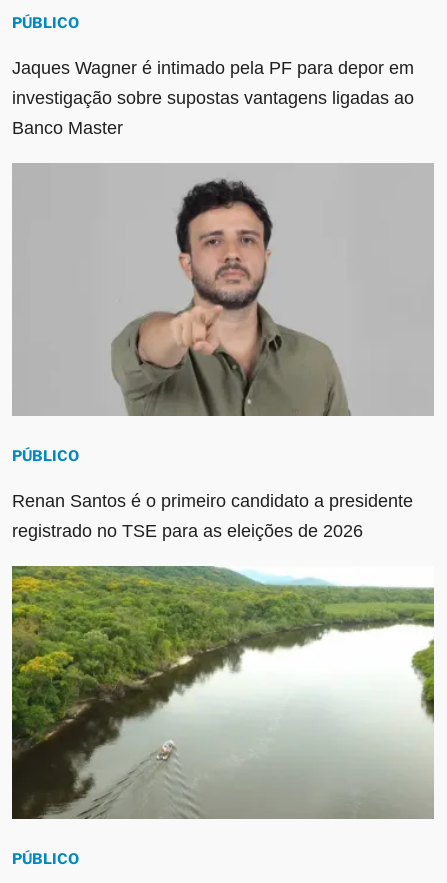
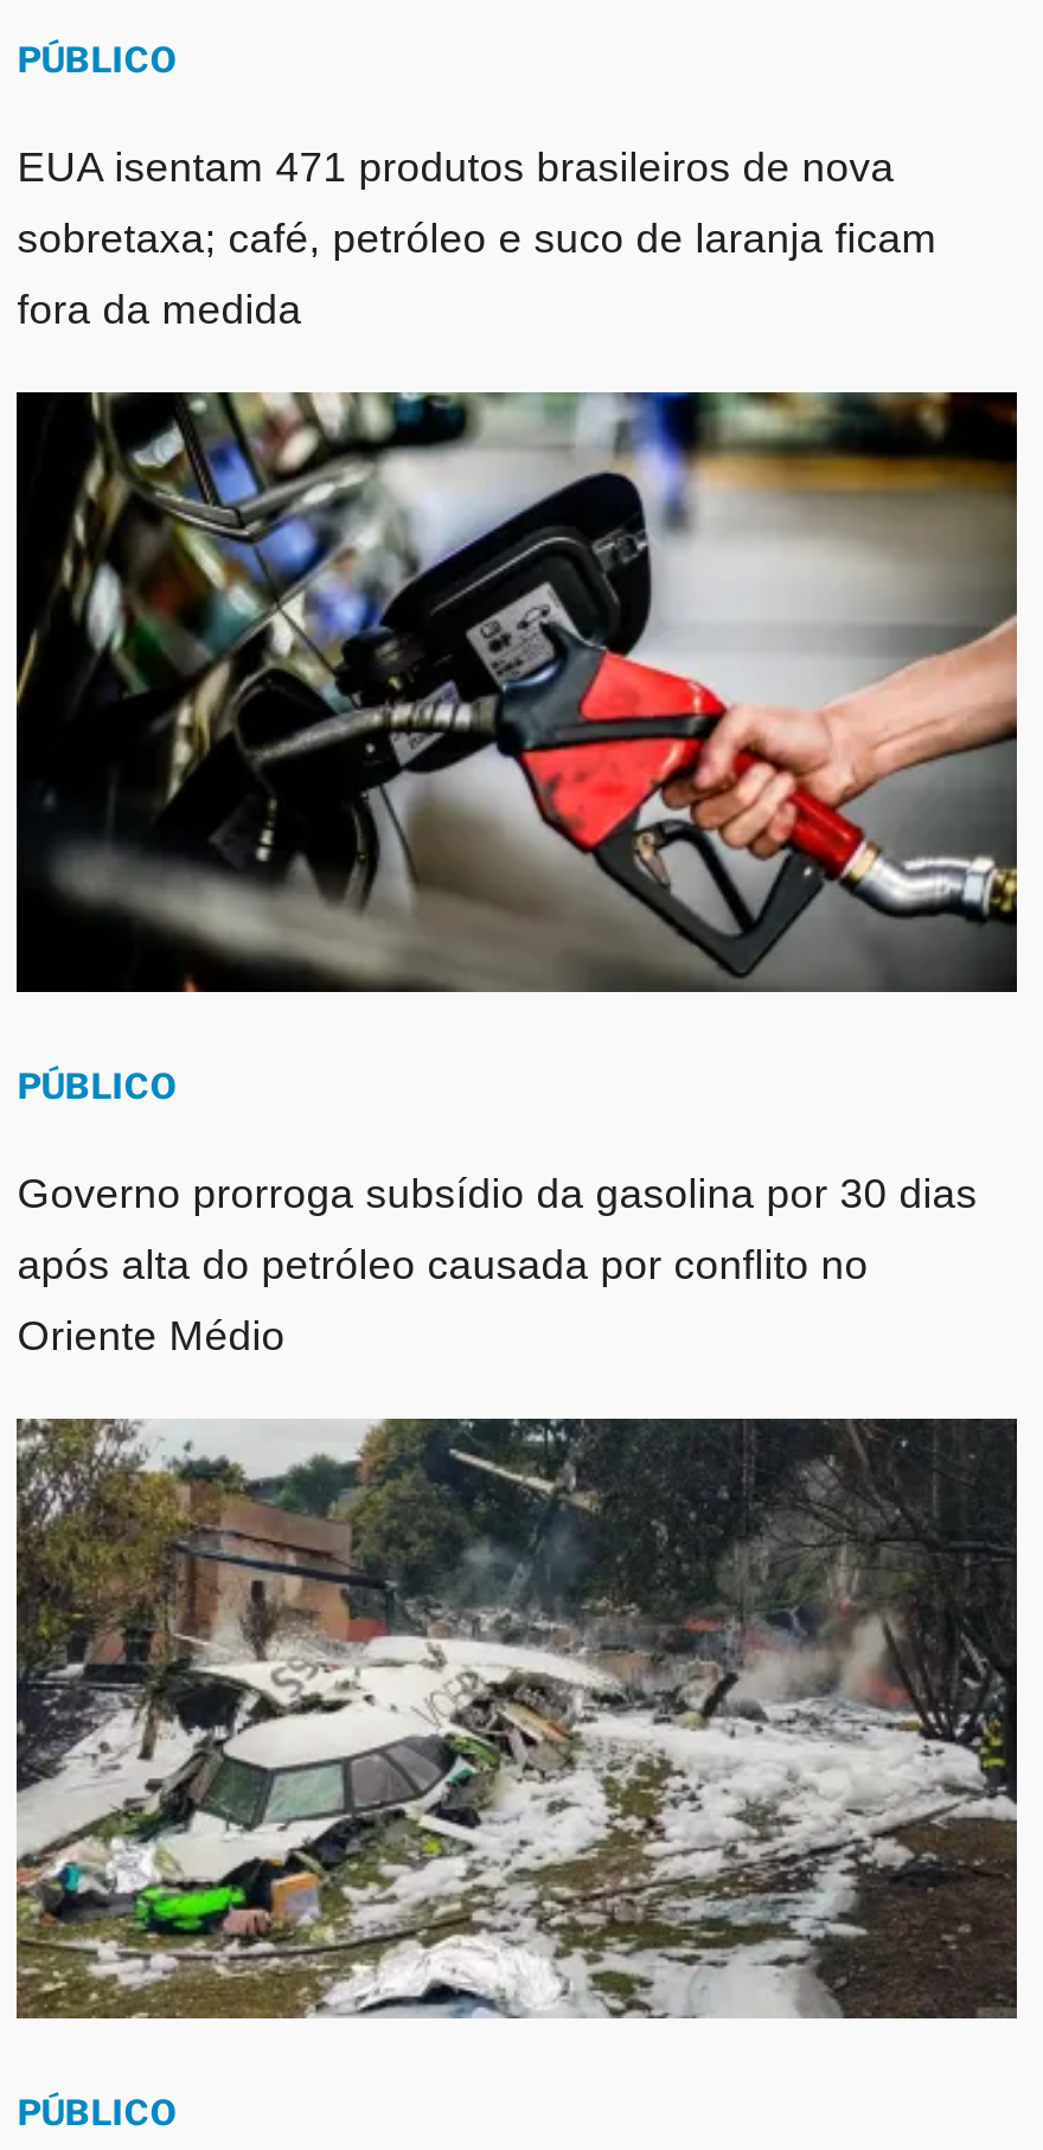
- Jaques Wagner é intimado pela PF para depor em
+ EUA isentam 471 produtos brasileiros de nova

- investigação sobre supostas vantagens ligadas ao
+ sobretaxa; café, petróleo e suco de laranja ficam

- Banco Master
+ fora da medida

- [image]
+ [image]

- Renan Santos é o primeiro candidato a presidente
- registrado no TSE para as eleições de 2026
+ Governo prorroga subsídio da gasolina por 30 dias
+ após alta do petróleo causada por conflito no
+ Oriente Médio

- [image]
+ [image]
